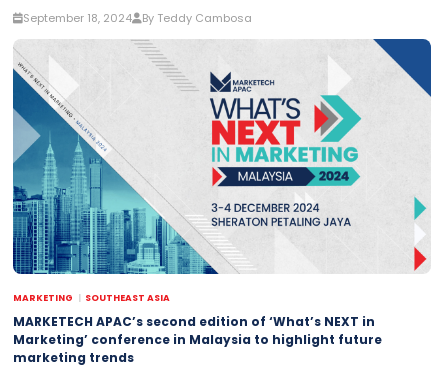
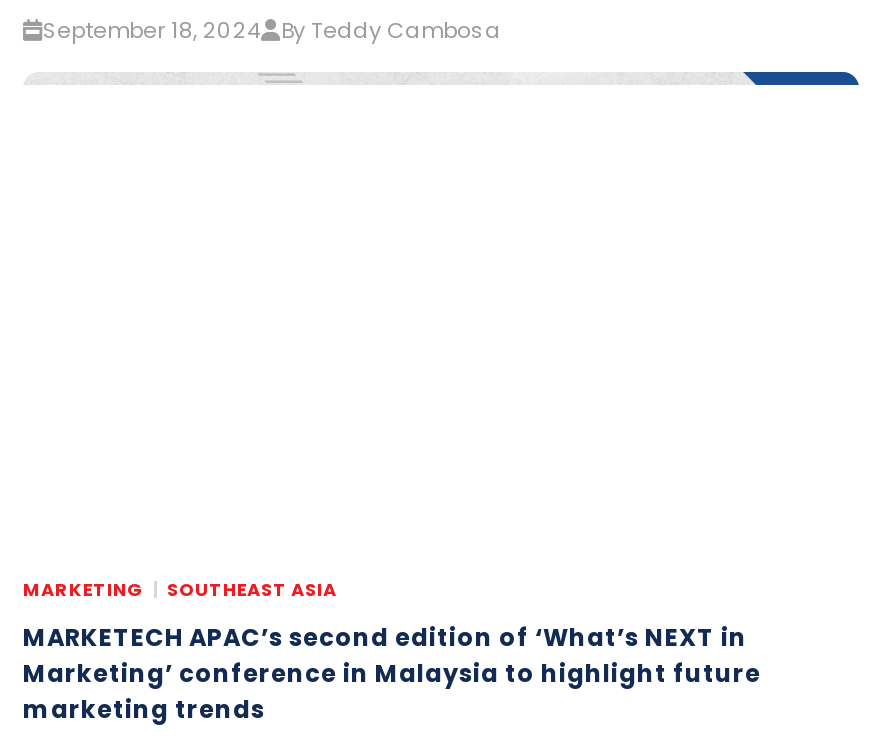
- [image]
